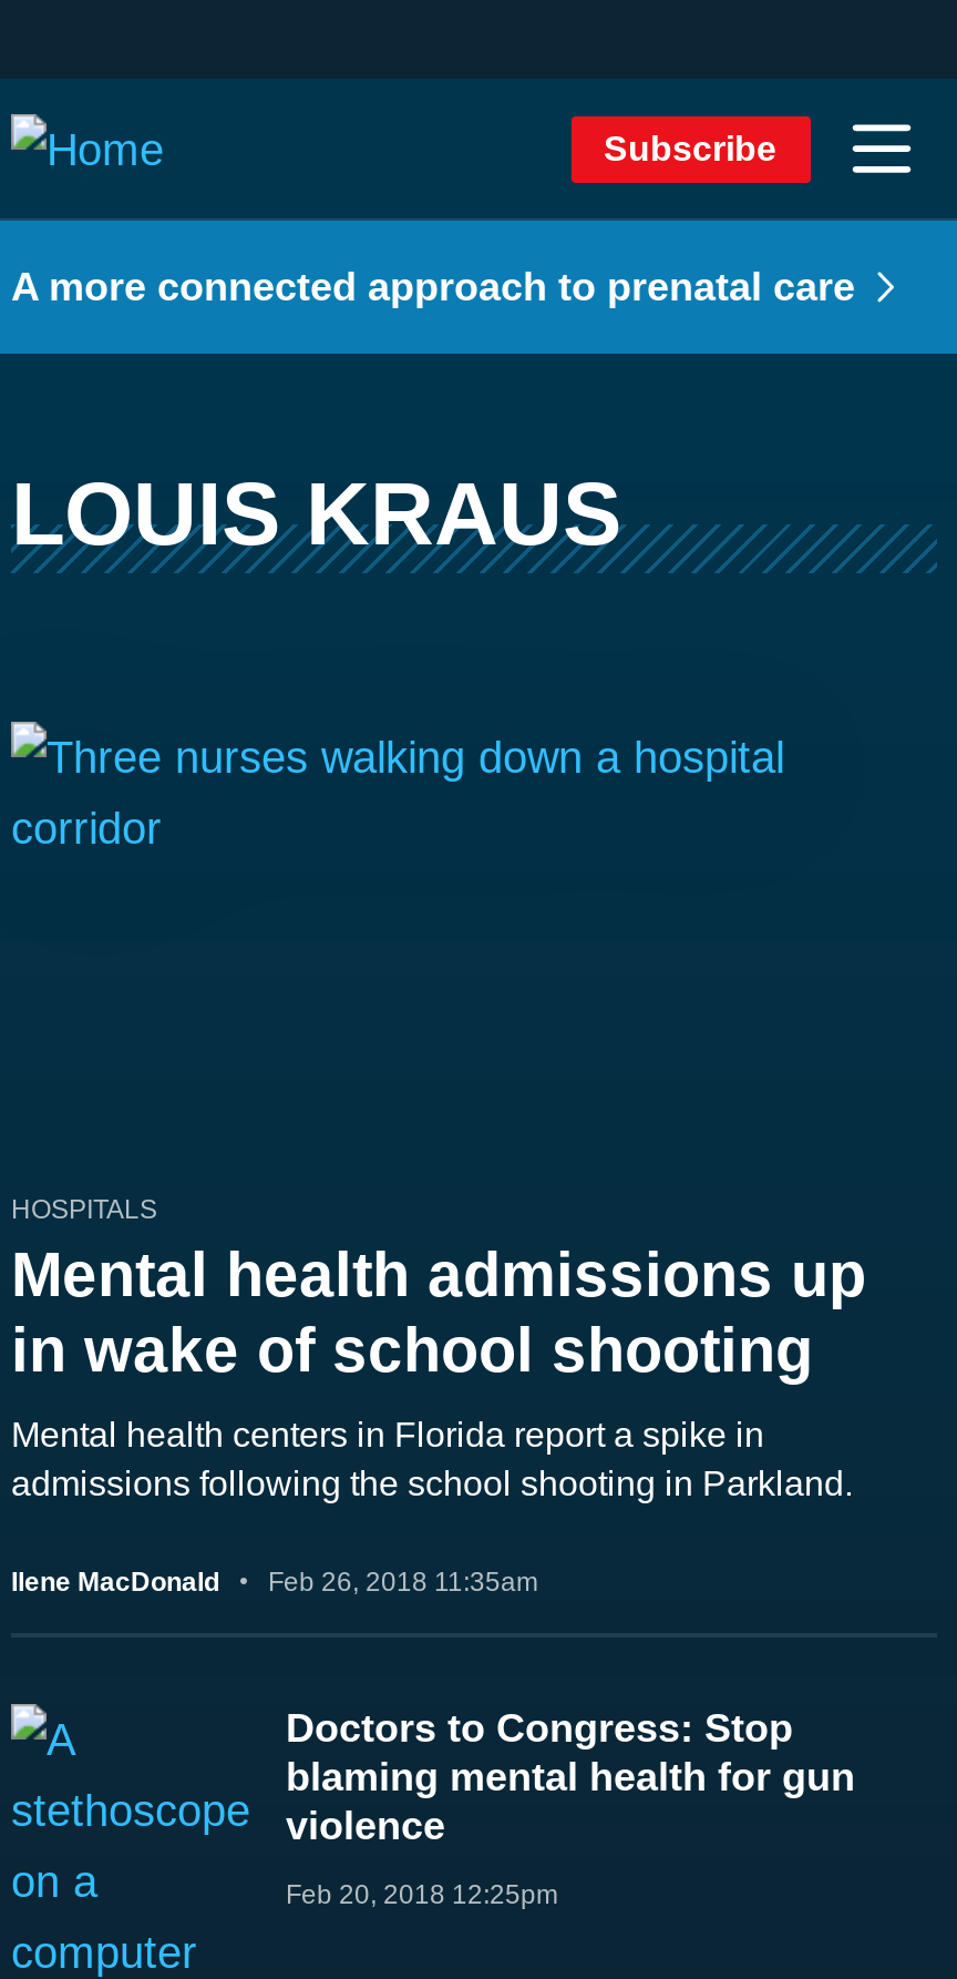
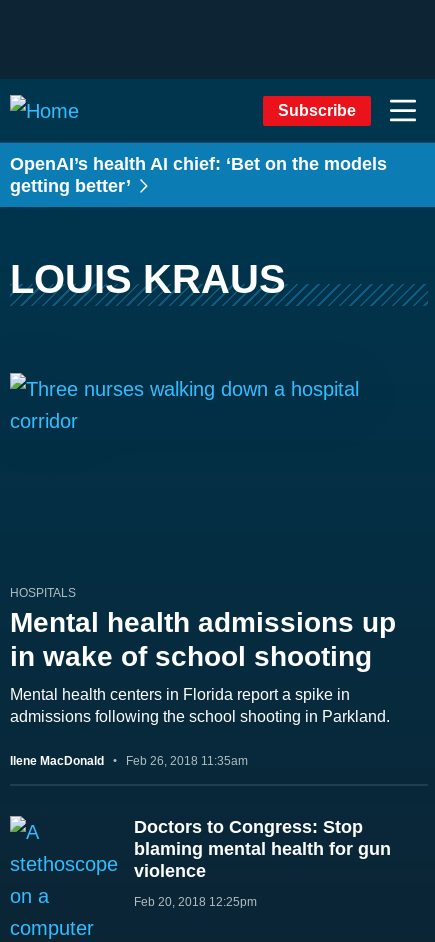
- A more connected approach to prenatal care
+ OpenAI’s health AI chief: ‘Bet on the models
+ getting better’
